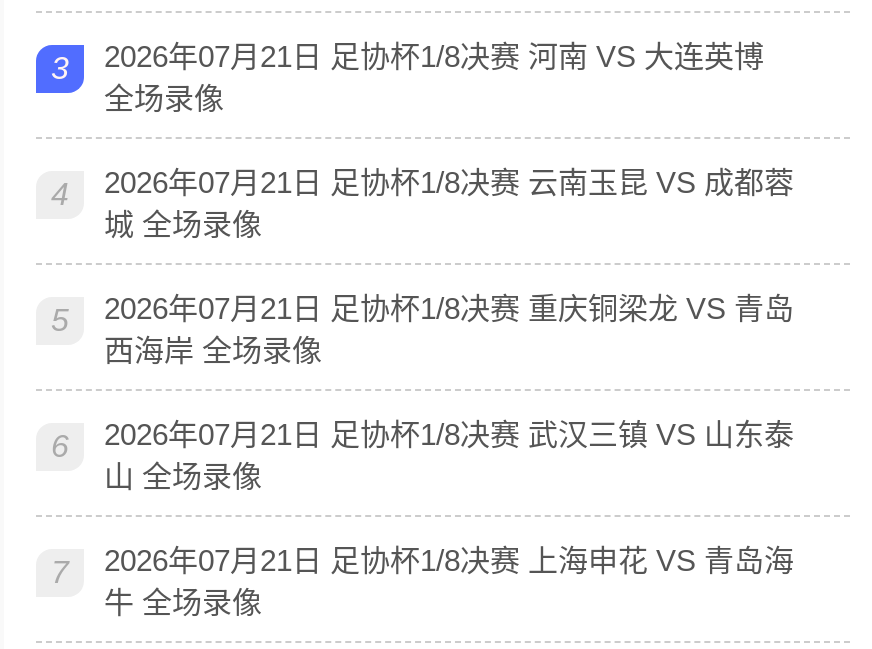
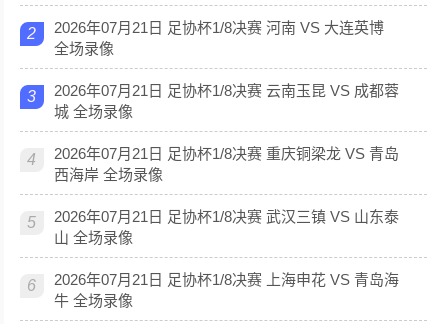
- 3 2026年07月21日 足协杯1/8决赛 河南 VS 大连英博
+ 2 2026年07月21日 足协杯1/8决赛 河南 VS 大连英博

- 4 2026年07月21日 足协杯1/8决赛 云南玉昆 VS 成都蓉
+ 3 2026年07月21日 足协杯1/8决赛 云南玉昆 VS 成都蓉

- 5 2026年07月21日 足协杯1/8决赛 重庆铜梁龙 VS 青岛
+ 4 2026年07月21日 足协杯1/8决赛 重庆铜梁龙 VS 青岛

- 6 2026年07月21日 足协杯1/8决赛 武汉三镇 VS 山东泰
+ 5 2026年07月21日 足协杯1/8决赛 武汉三镇 VS 山东泰

- 7 2026年07月21日 足协杯1/8决赛 上海申花 VS 青岛海
+ 6 2026年07月21日 足协杯1/8决赛 上海申花 VS 青岛海
